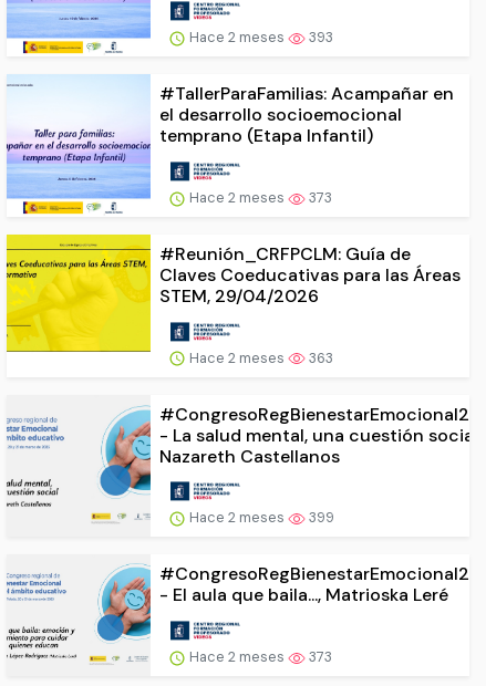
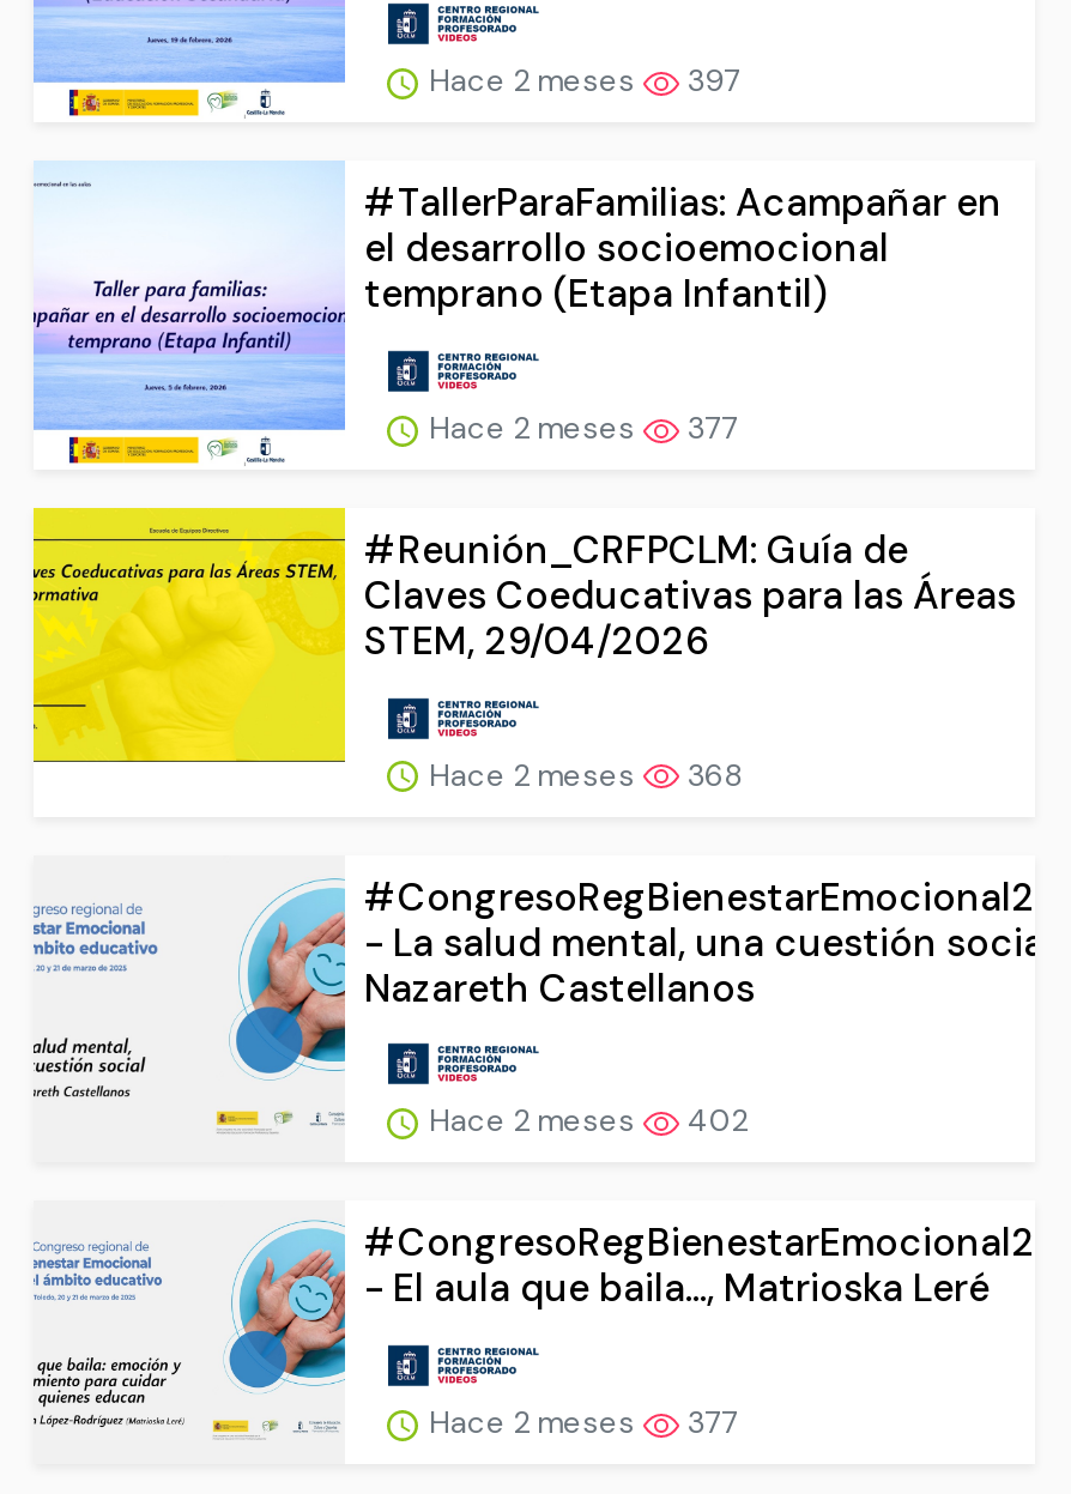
- Hace 2 meses 393
+ Hace 2 meses 397

- Hace 2 meses 373
+ Hace 2 meses 377

- Hace 2 meses 363
+ Hace 2 meses 368

- Hace 2 meses 399
+ Hace 2 meses 402

- Hace 2 meses 373
+ Hace 2 meses 377
